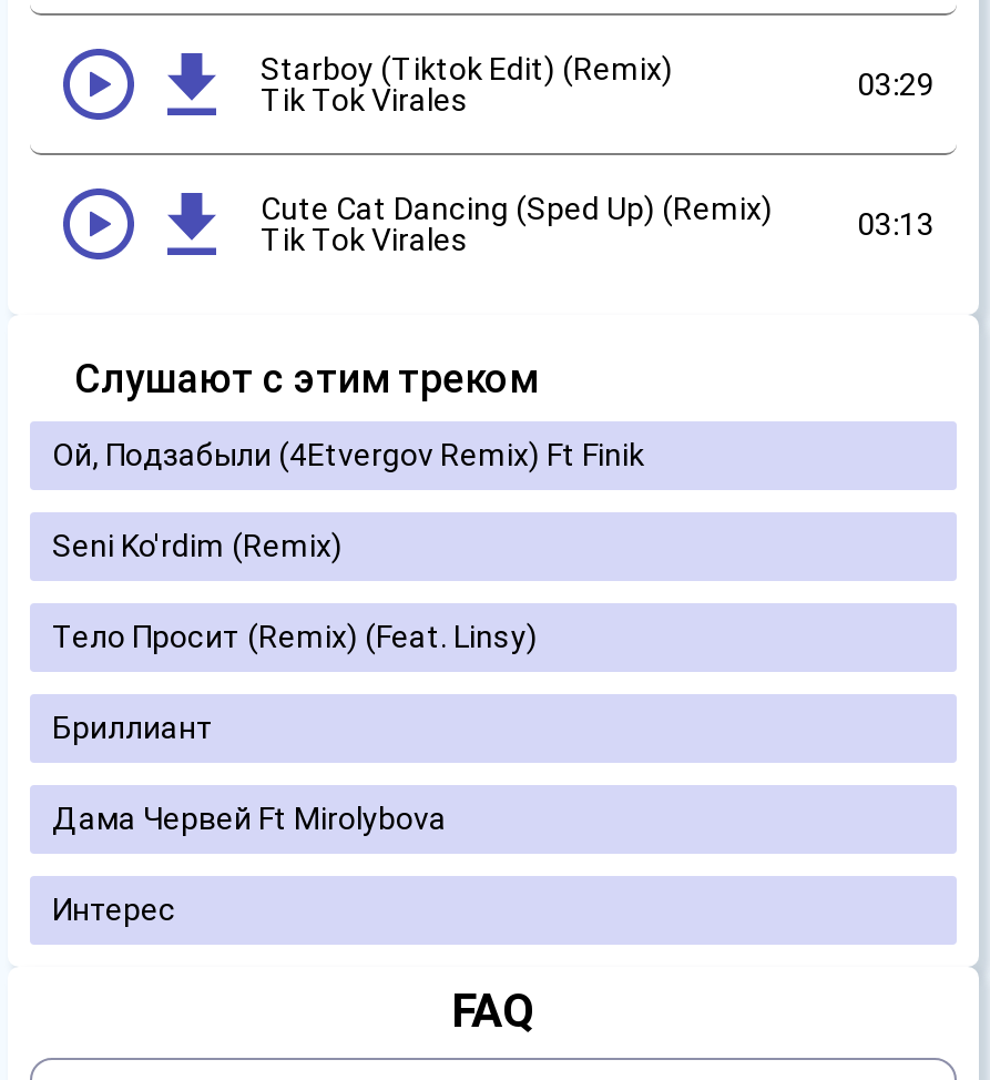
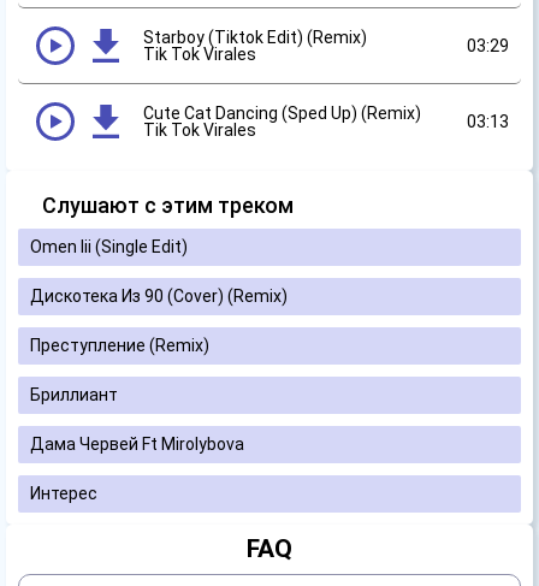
- Ой, Подзабыли (4Etvergov Remix) Ft Finik
+ Omen Iii (Single Edit)

- Seni Ko'rdim (Remix)
+ Дискотека Из 90 (Cover) (Remix)

- Тело Просит (Remix) (Feat. Linsy)
+ Преступление (Remix)
